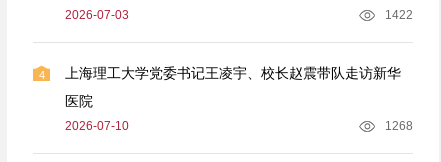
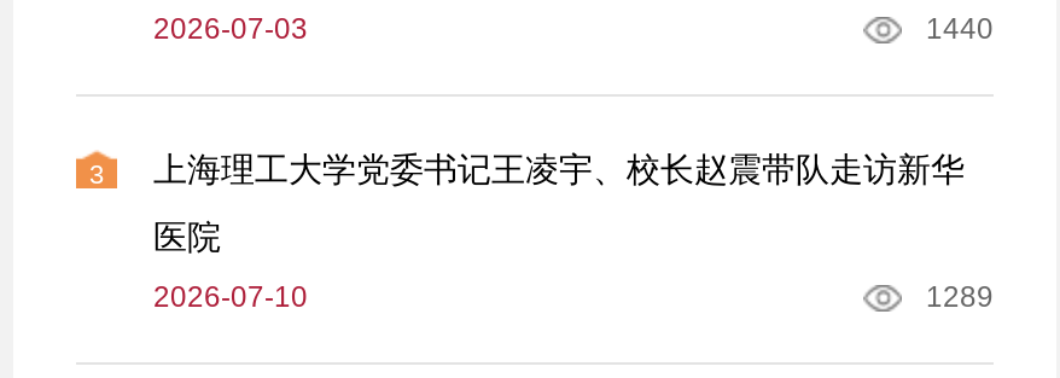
- 1422
+ 1440

- 4 上海理工大学党委书记王凌宇、校长赵震带队走访新华
+ 3 上海理工大学党委书记王凌宇、校长赵震带队走访新华

- 1268
+ 1289
